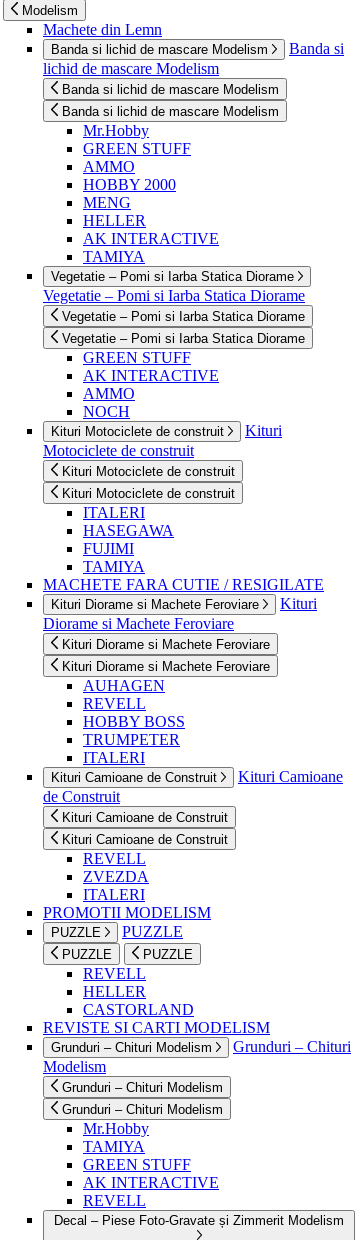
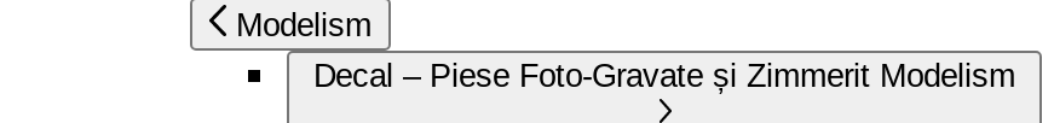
- Machete din Lemn
- Banda si lichid de mascare Modelism
- Banda si
- lichid de mascare Modelism
- Banda si lichid de mascare Modelism
- Banda si lichid de mascare Modelism
- Mr.Hobby
- GREEN STUFF
- AMMO
- HOBBY 2000
- MENG
- HELLER
- AK INTERACTIVE
- TAMIYA
- Vegetatie – Pomi si Iarba Statica Diorame
- Vegetatie – Pomi si Iarba Statica Diorame
- Vegetatie – Pomi si Iarba Statica Diorame
- Vegetatie – Pomi si Iarba Statica Diorame
- GREEN STUFF
- AK INTERACTIVE
- AMMO
- NOCH
- Kituri Motociclete de construit
- Kituri
- Motociclete de construit
- Kituri Motociclete de construit
- Kituri Motociclete de construit
- ITALERI
- HASEGAWA
- FUJIMI
- TAMIYA
- MACHETE FARA CUTIE / RESIGILATE
- Kituri Diorame si Machete Feroviare
- Kituri
- Diorame si Machete Feroviare
- Kituri Diorame si Machete Feroviare
- Kituri Diorame si Machete Feroviare
- AUHAGEN
- REVELL
- HOBBY BOSS
- TRUMPETER
- ITALERI
- Kituri Camioane de Construit
- Kituri Camioane
- de Construit
- Kituri Camioane de Construit
- Kituri Camioane de Construit
- REVELL
- ZVEZDA
- ITALERI
- PROMOTII MODELISM
- PUZZLE
- PUZZLE
- PUZZLE
- PUZZLE
- REVELL
- HELLER
- CASTORLAND
- REVISTE SI CARTI MODELISM
- Grunduri – Chituri Modelism
- Grunduri – Chituri
- Modelism
- Grunduri – Chituri Modelism
- Grunduri – Chituri Modelism
- Mr.Hobby
- TAMIYA
- GREEN STUFF
- AK INTERACTIVE
- REVELL
